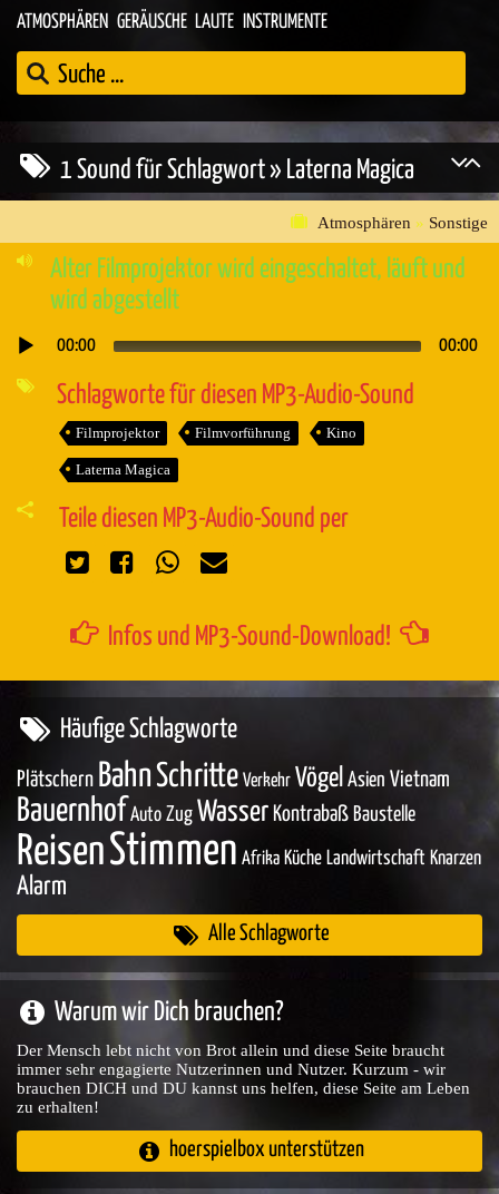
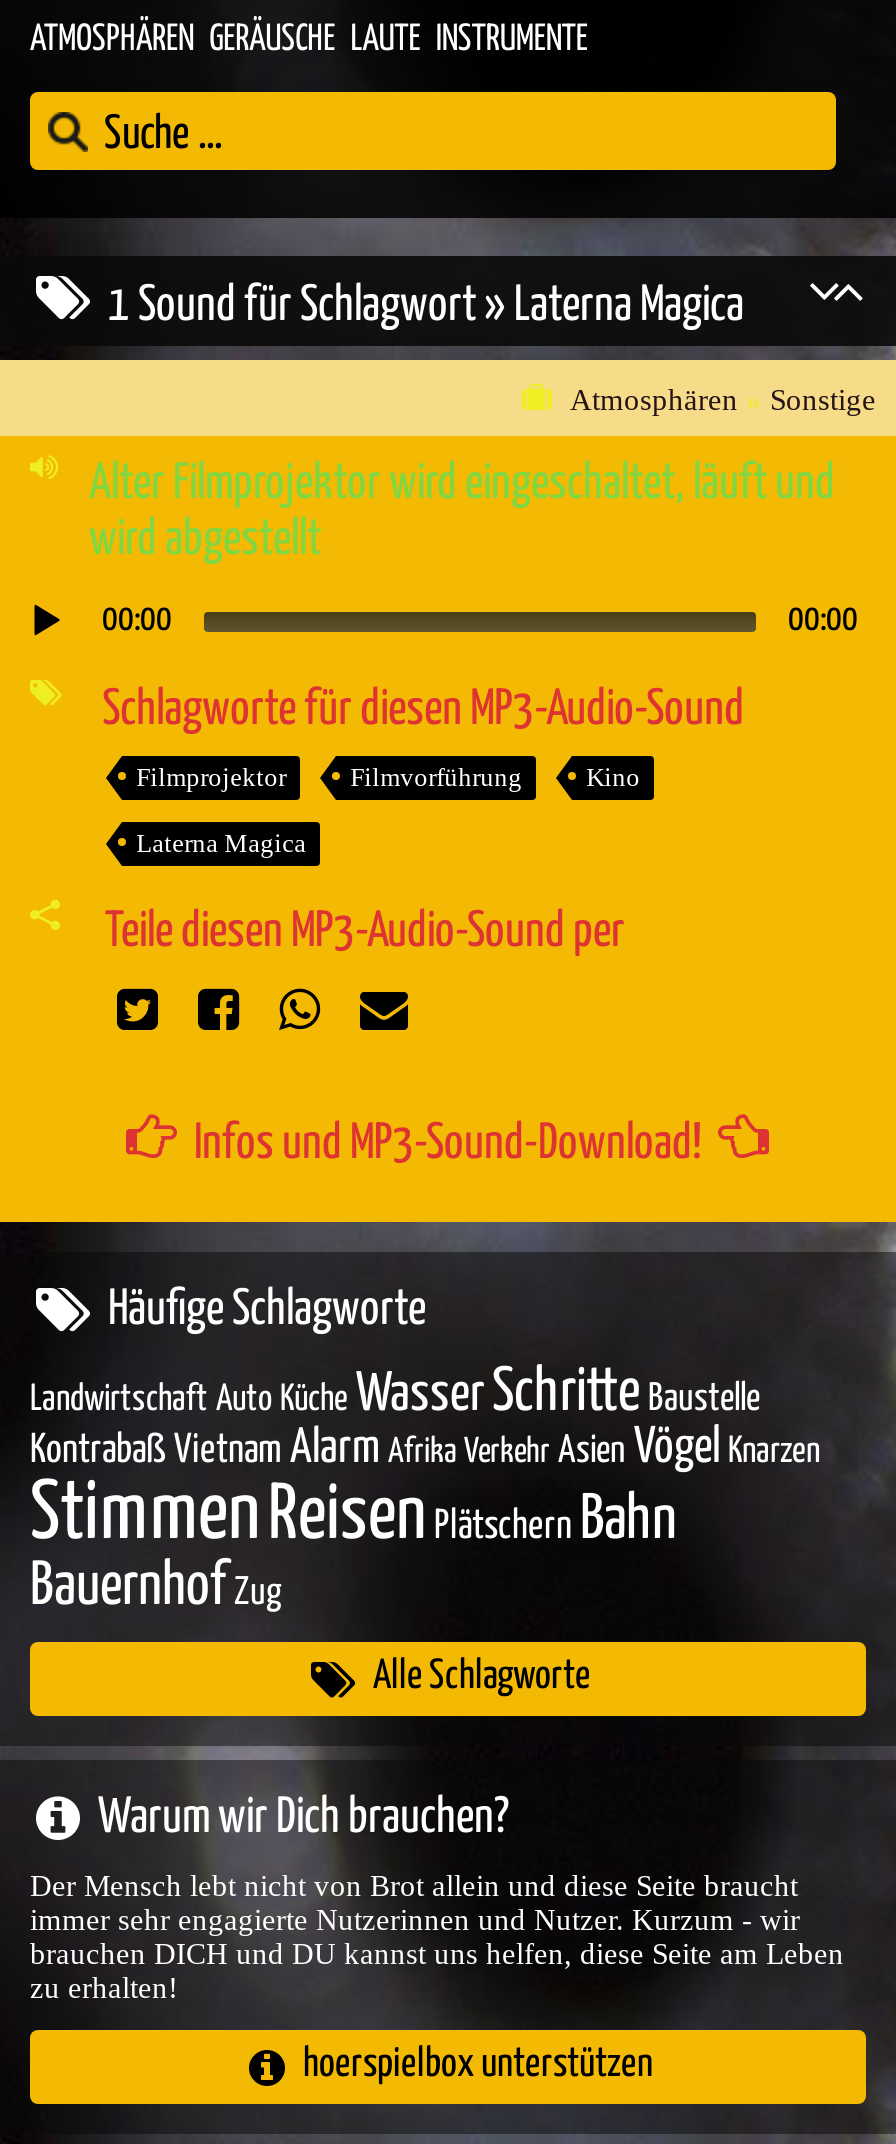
- Plätschern Bahn Schritte Verkehr Vögel Asien Vietnam
- Bauernhof Auto Zug Wasser Kontrabaß Baustelle
- Reisen Stimmen Afrika Küche Landwirtschaft Knarzen
- Alarm
+ Landwirtschaft Auto Küche Wasser Schritte Baustelle
+ Kontrabaß Vietnam Alarm Afrika Verkehr Asien Vögel Knarzen
+ Stimmen Reisen Plätschern Bahn
+ Bauernhof Zug
